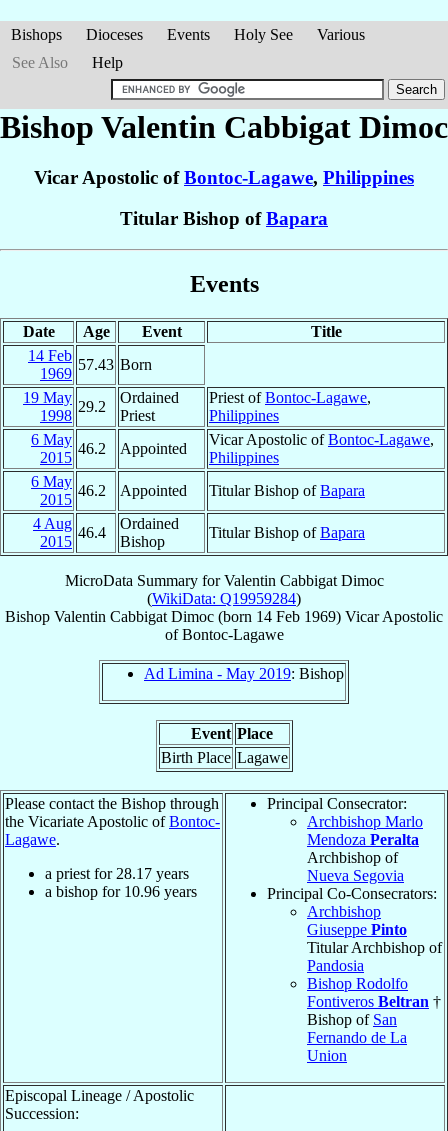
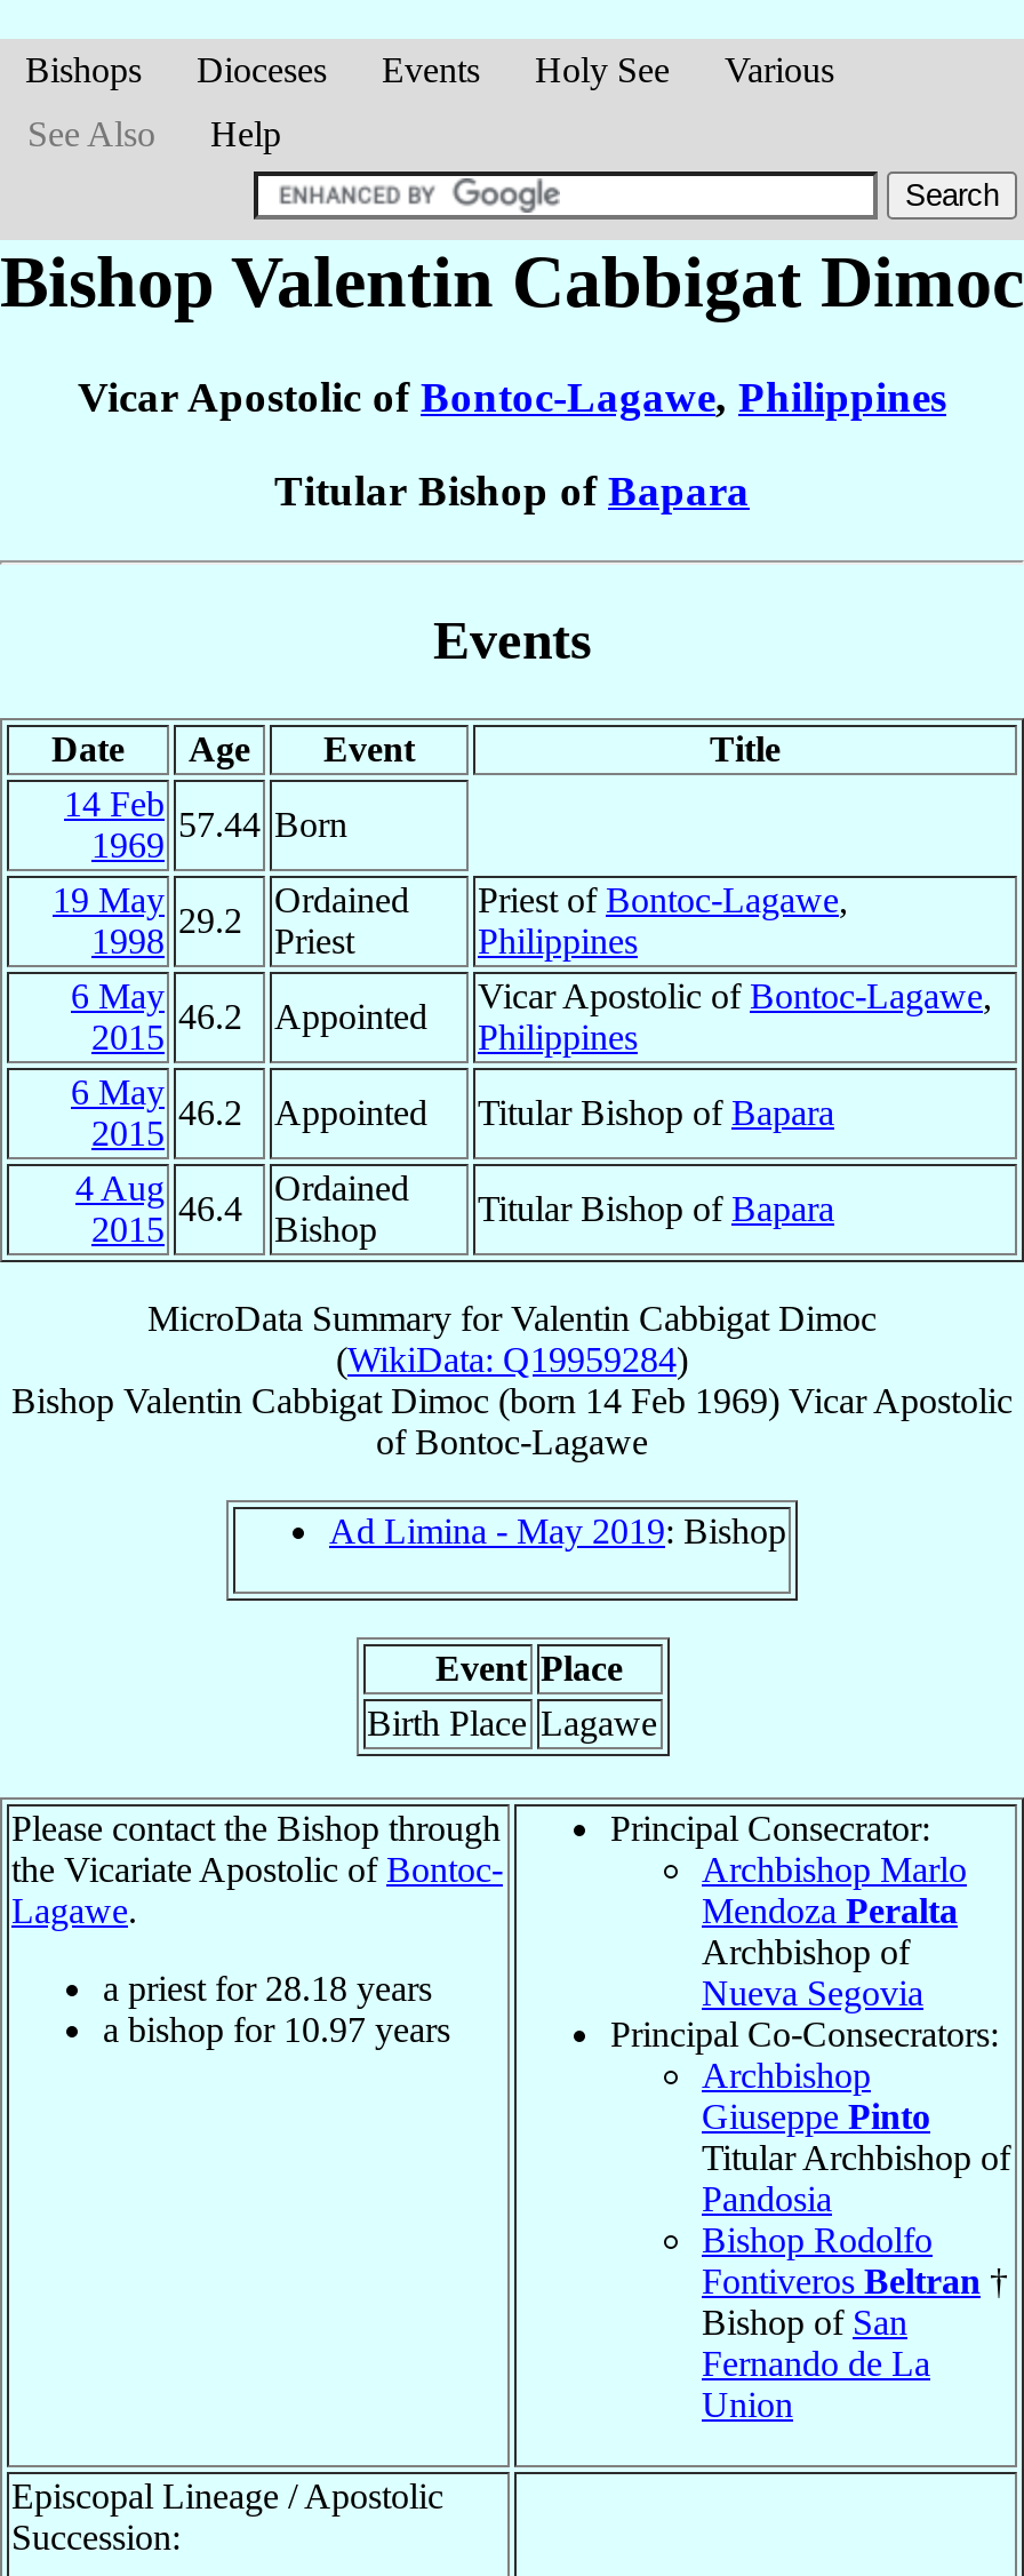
- 57.43 Born
+ 57.44 Born

- a priest for 28.17 years
+ a priest for 28.18 years

- a bishop for 10.96 years
+ a bishop for 10.97 years
